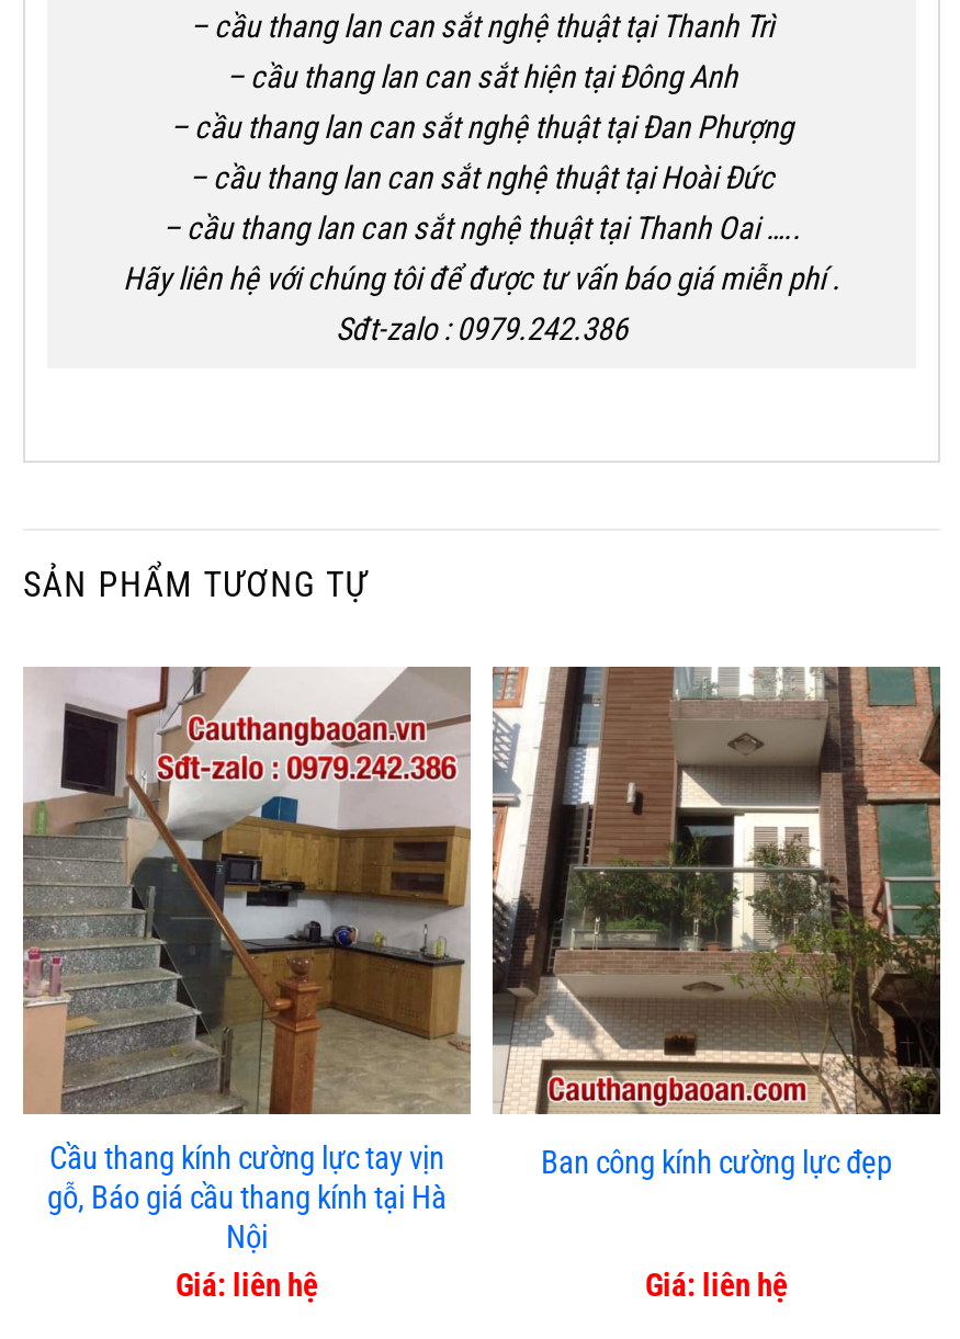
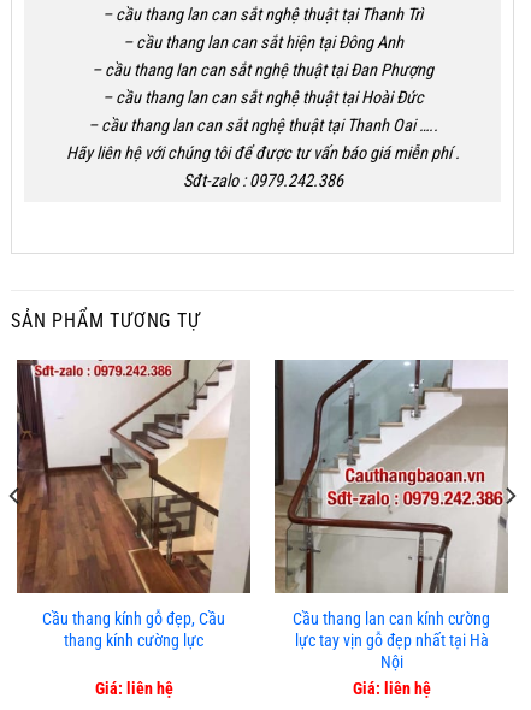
- [image]
- Cầu thang kính cường lực tay vịn
- gỗ, Báo giá cầu thang kính tại Hà
- Nội
+ [image]
+ Cầu thang kính gỗ đẹp, Cầu
+ thang kính cường lực

- [image]
- Ban công kính cường lực đẹp
+ [image]
+ Cầu thang lan can kính cường
+ lực tay vịn gỗ đẹp nhất tại Hà
+ Nội
